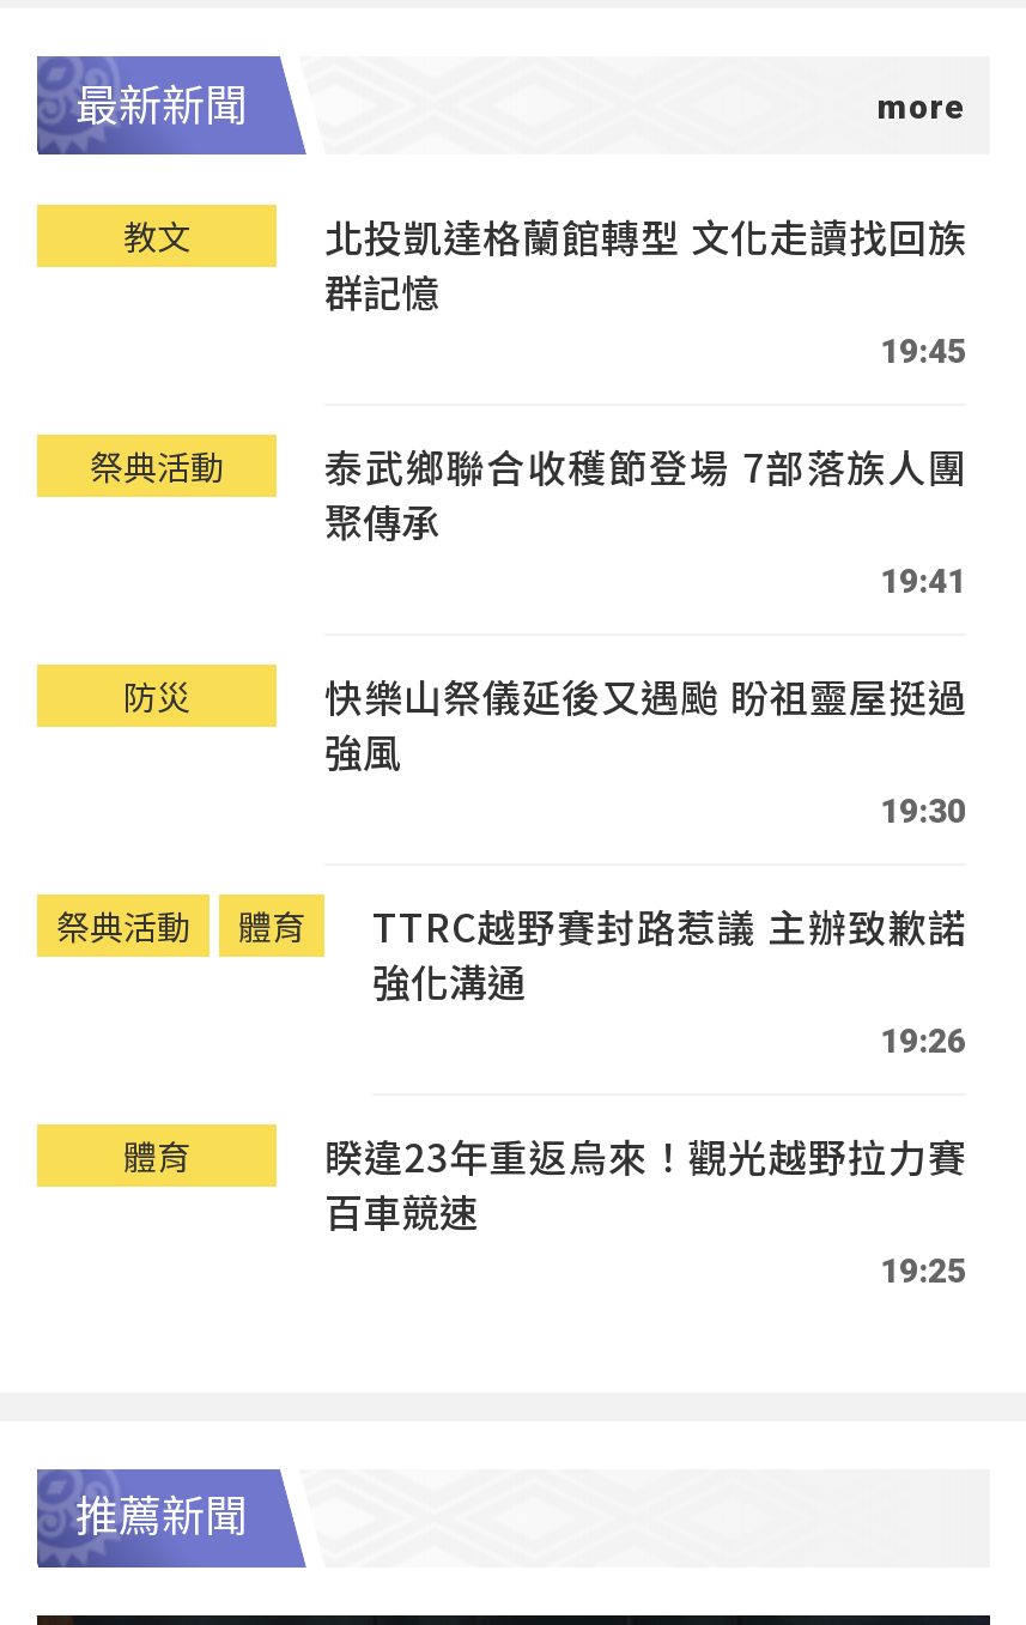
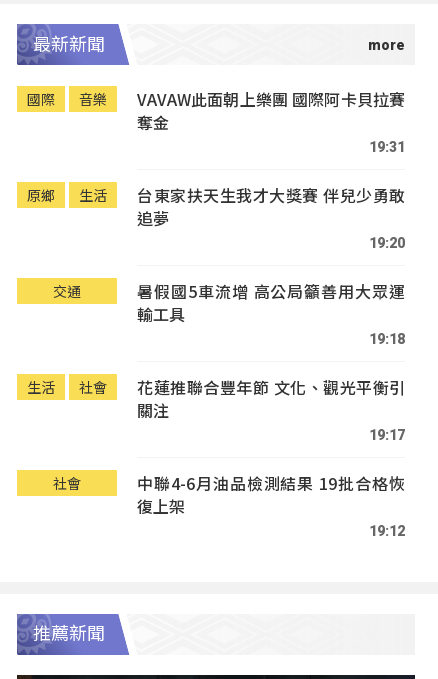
- 教文
- 北投凱達格蘭館轉型 文化走讀找回族
- 群記憶
- 19:45
+ 國際
+ 音樂
+ VAVAW此面朝上樂團 國際阿卡貝拉賽
+ 奪金
+ 19:31

- 祭典活動
- 泰武鄉聯合收穫節登場 7部落族人團
- 聚傳承
- 19:41
+ 原鄉
+ 生活
+ 台東家扶天生我才大獎賽 伴兒少勇敢
+ 追夢
+ 19:20

- 防災
- 快樂山祭儀延後又遇颱 盼祖靈屋挺過
- 強風
- 19:30
+ 交通
+ 暑假國5車流增 高公局籲善用大眾運
+ 輸工具
+ 19:18

- 祭典活動
- 體育
- TTRC越野賽封路惹議 主辦致歉諾
- 強化溝通
- 19:26
+ 生活
+ 社會
+ 花蓮推聯合豐年節 文化、觀光平衡引
+ 關注
+ 19:17

- 體育
- 睽違23年重返烏來！觀光越野拉力賽
- 百車競速
- 19:25
+ 社會
+ 中聯4-6月油品檢測結果 19批合格恢
+ 復上架
+ 19:12
